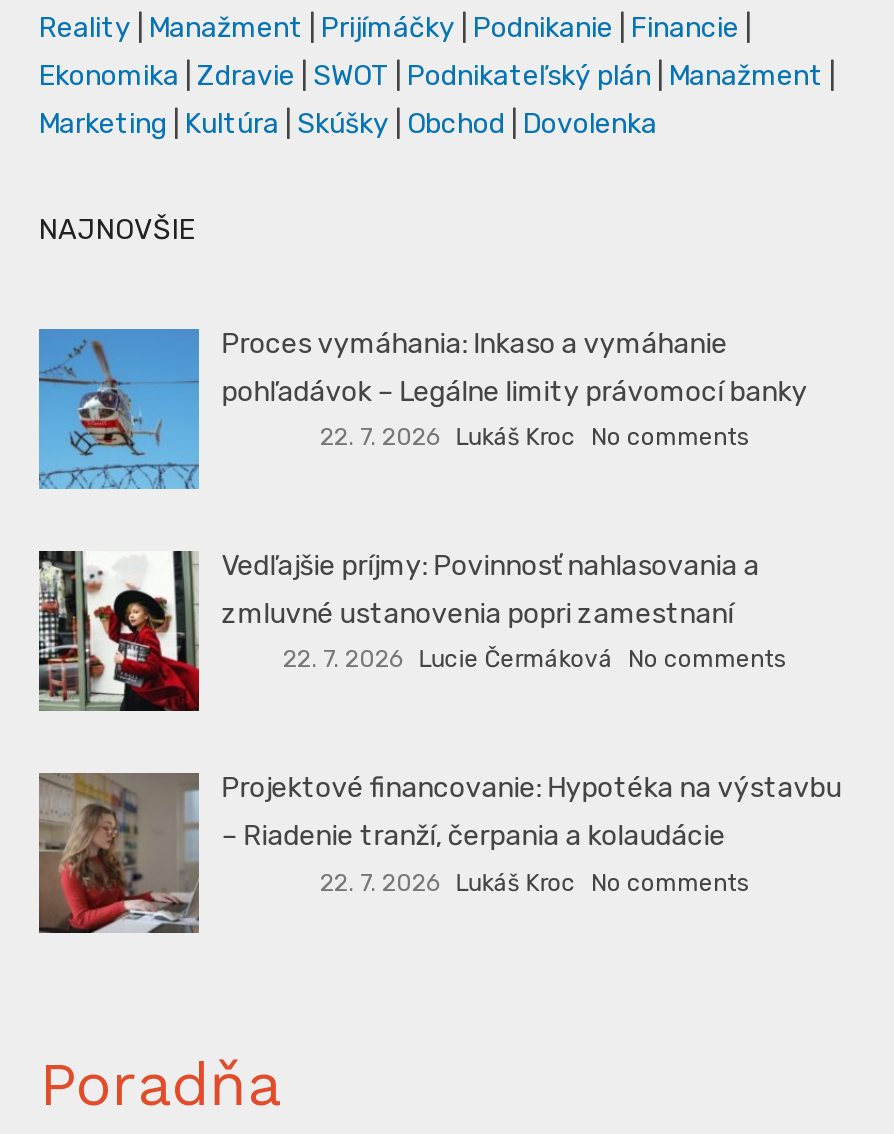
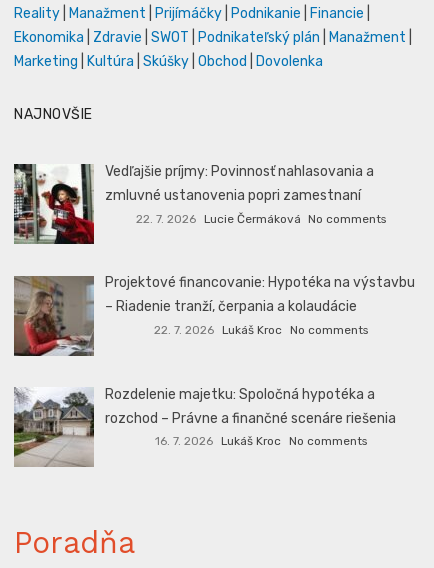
- [image]
- Proces vymáhania: Inkaso a vymáhanie
- pohľadávok – Legálne limity právomocí banky
- 22. 7. 2026 Lukáš Kroc No comments

moved up: [image] | Vedľajšie príjmy: Povinnosť nahlasovania a | zmluvné ustanovenia popri zamestnaní | 22. 7. 2026 Lucie Čermáková No comments | Projektové financovanie: Hypotéka na výstavbu | – Riadenie tranží, čerpania a kolaudácie | 22. 7. 2026 Lukáš Kroc No comments

+ [image]
+ Rozdelenie majetku: Spoločná hypotéka a
+ rozchod – Právne a finančné scenáre riešenia
+ 16. 7. 2026 Lukáš Kroc No comments
